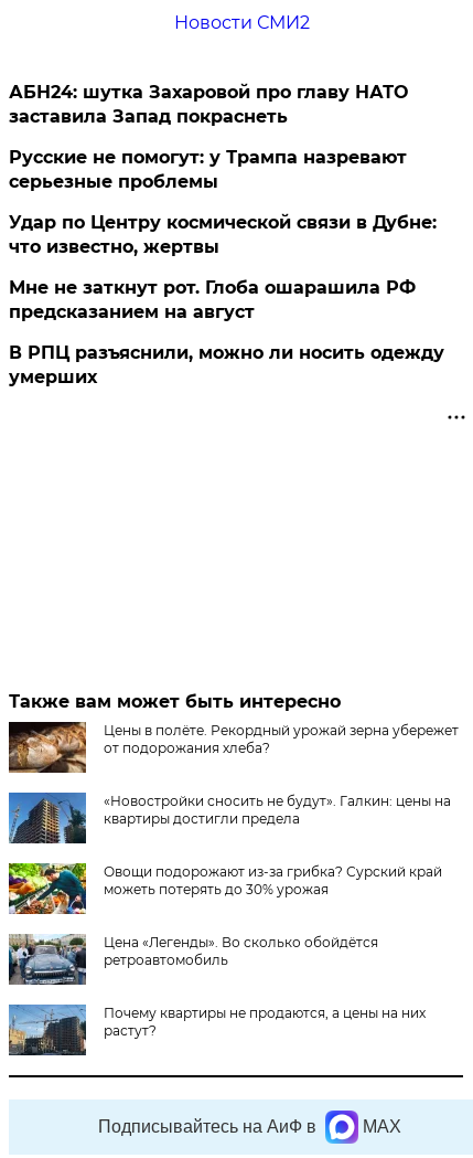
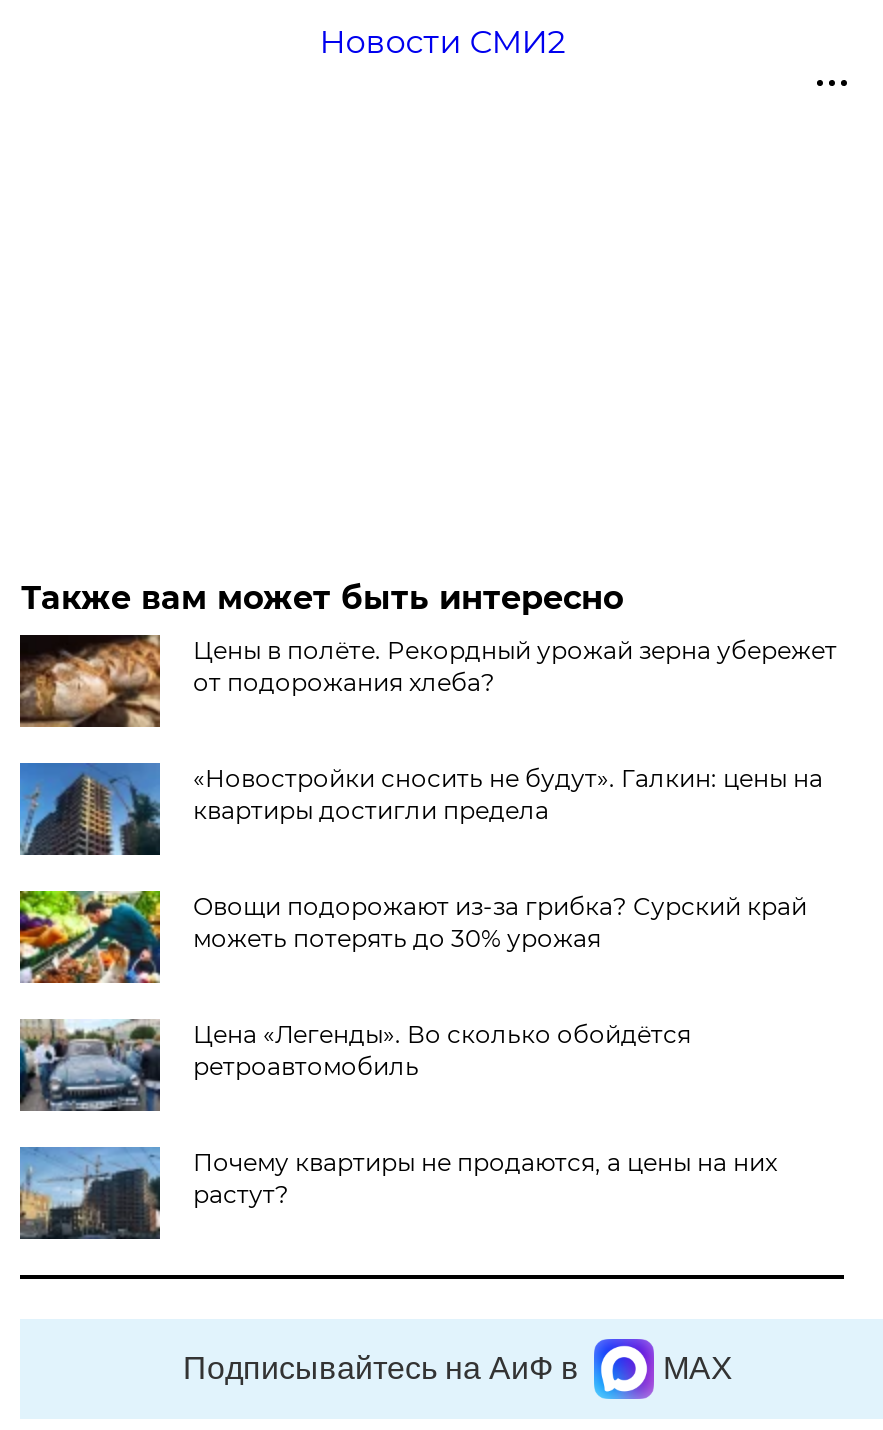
- АБН24: шутка Захаровой про главу НАТО
- заставила Запад покраснеть
- Русские не помогут: у Трампа назревают
- серьезные проблемы
- Удар по Центру космической связи в Дубне:
- что известно, жертвы
- Мне не заткнут рот. Глоба ошарашила РФ
- предсказанием на август
- В РПЦ разъяснили, можно ли носить одежду
- умерших
